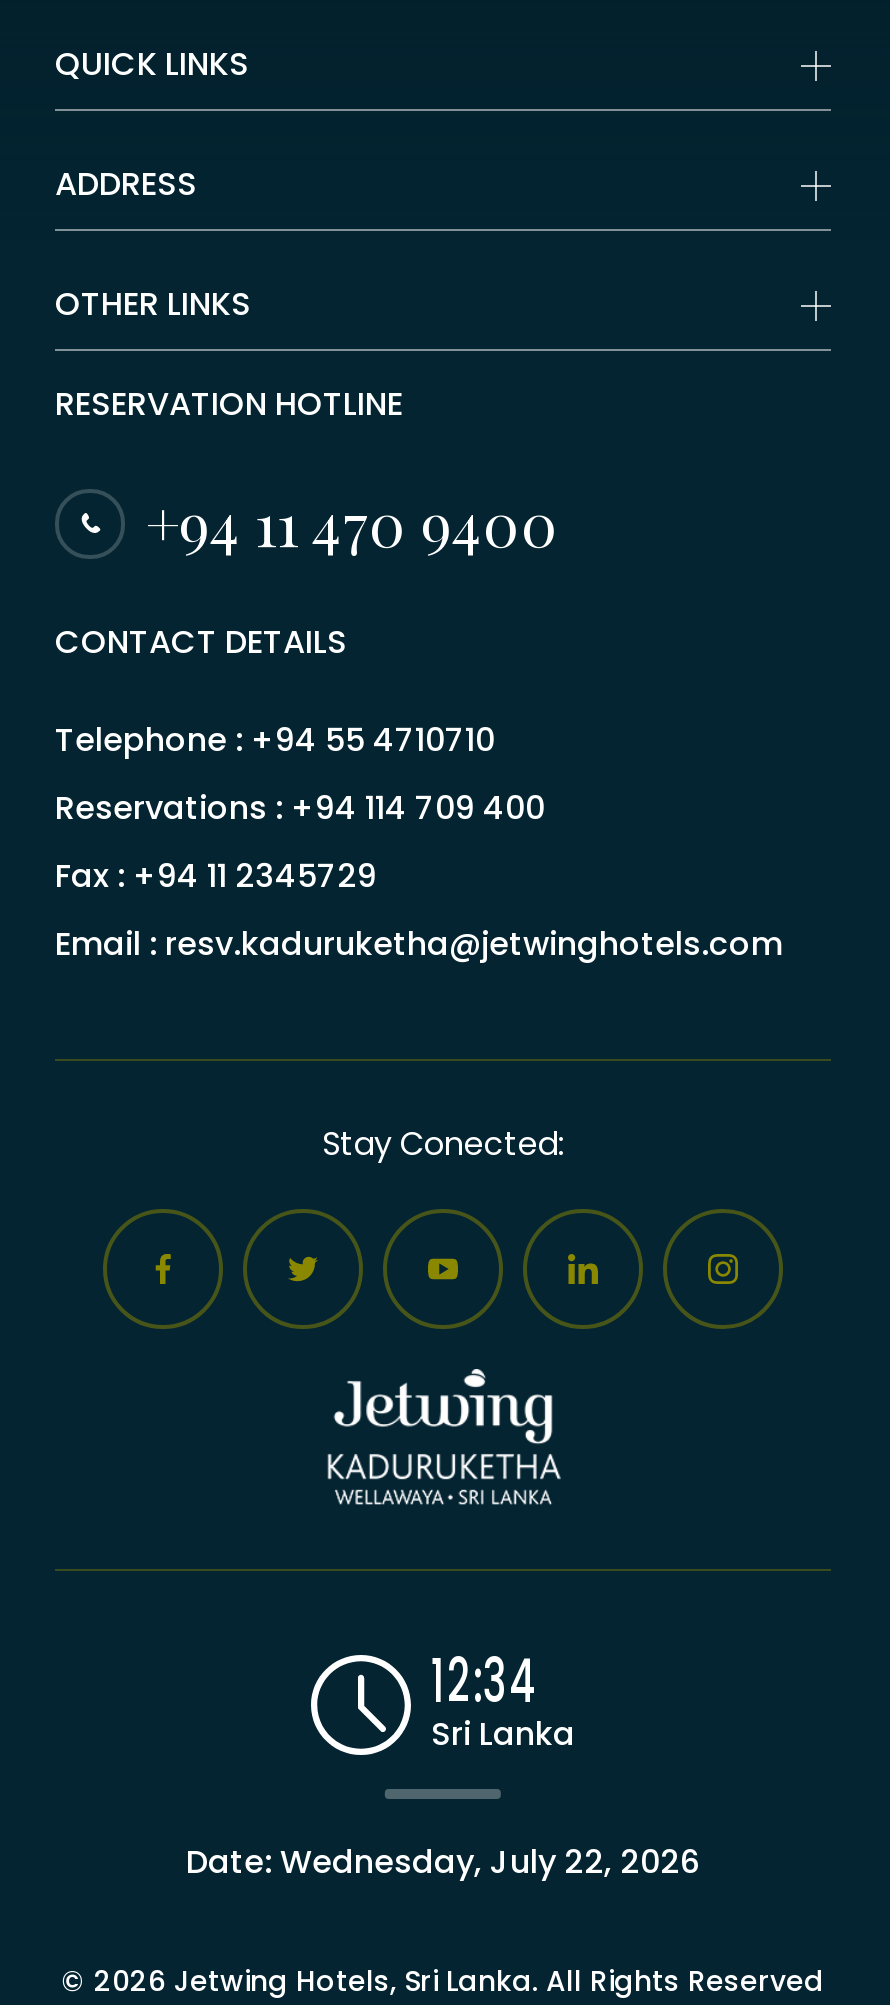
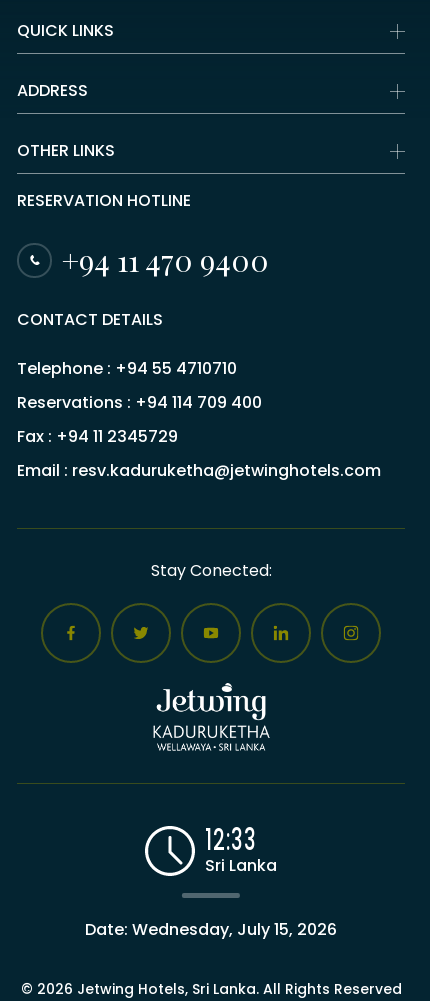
- 12:34
+ 12:33

- Date: Wednesday, July 22, 2026
+ Date: Wednesday, July 15, 2026
